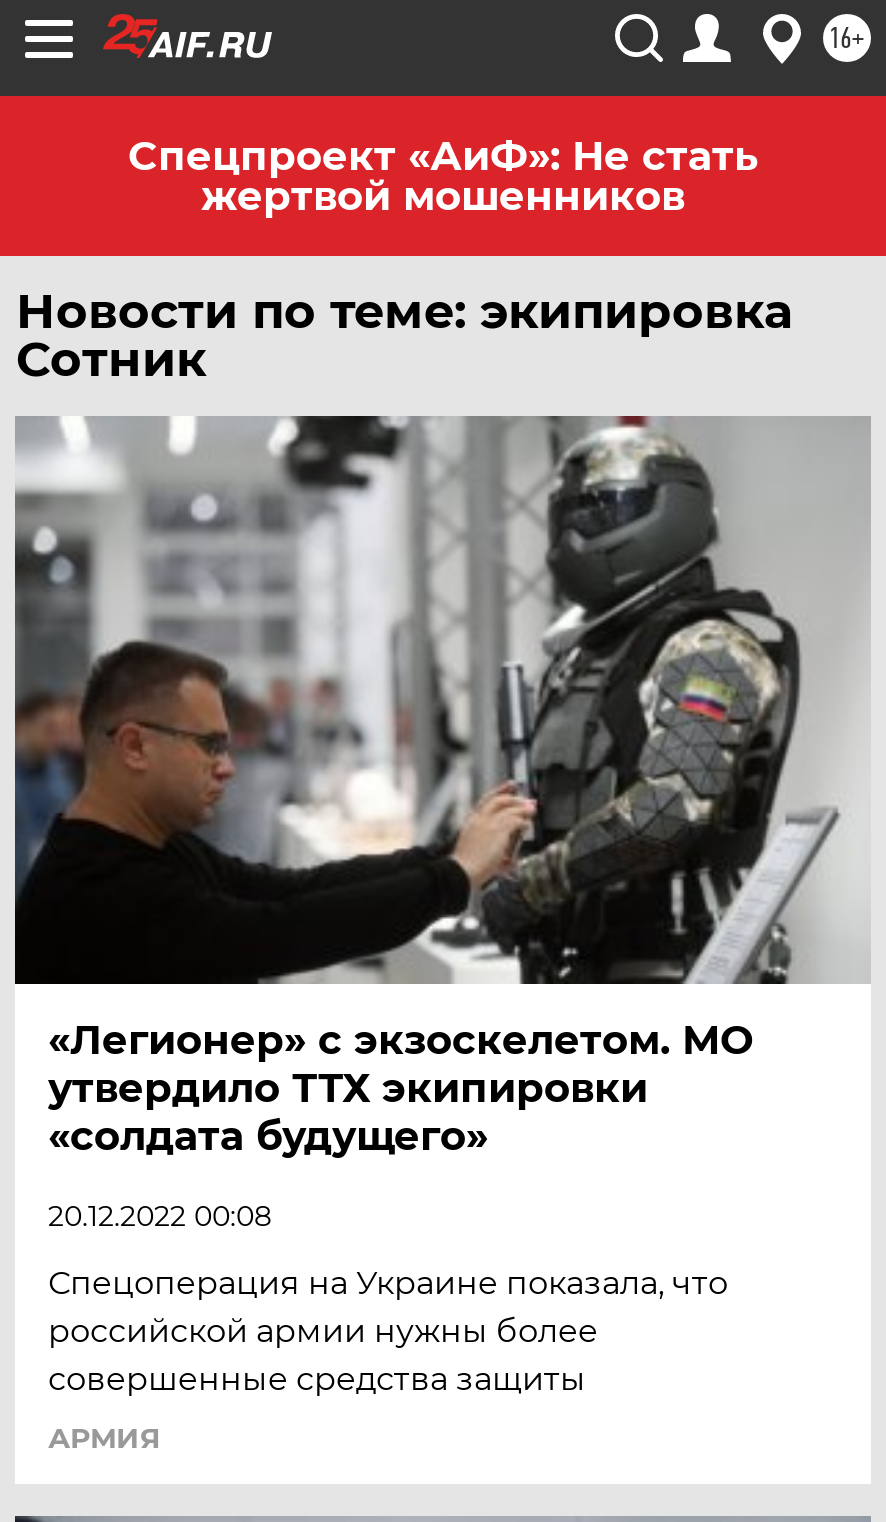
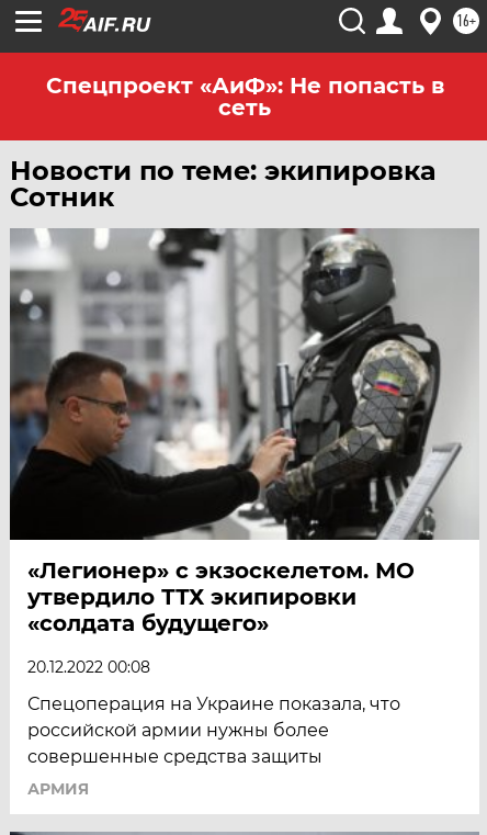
- Спецпроект «АиФ»: Не стать
- жертвой мошенников
+ Спецпроект «АиФ»: Не попасть в
+ сеть
